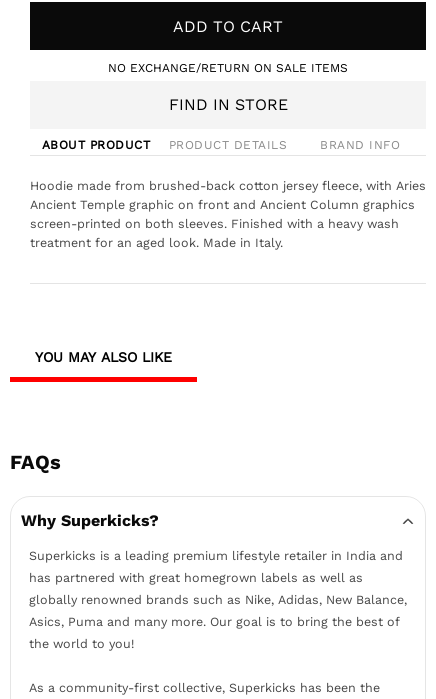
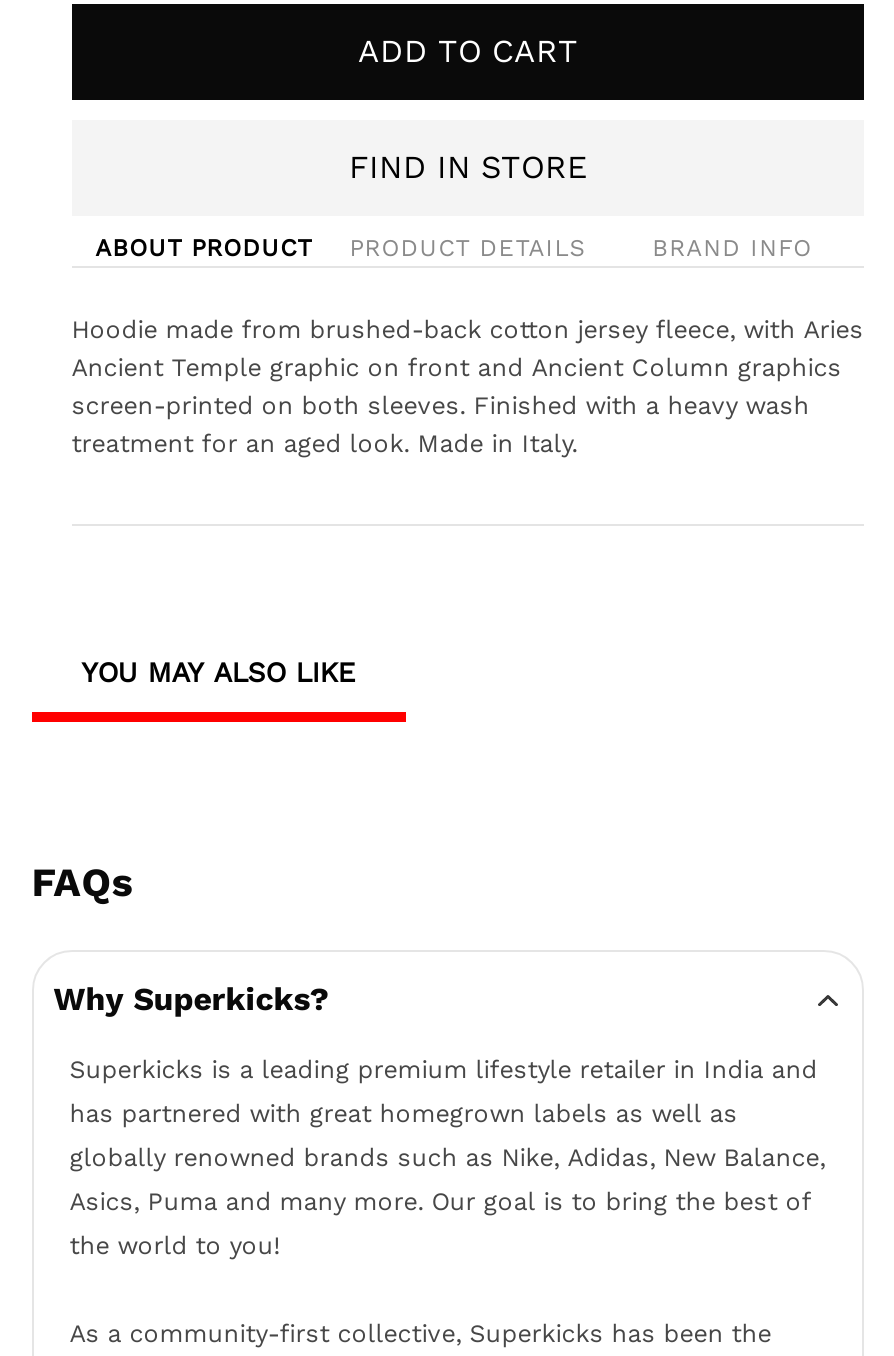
- NO EXCHANGE/RETURN ON SALE ITEMS
